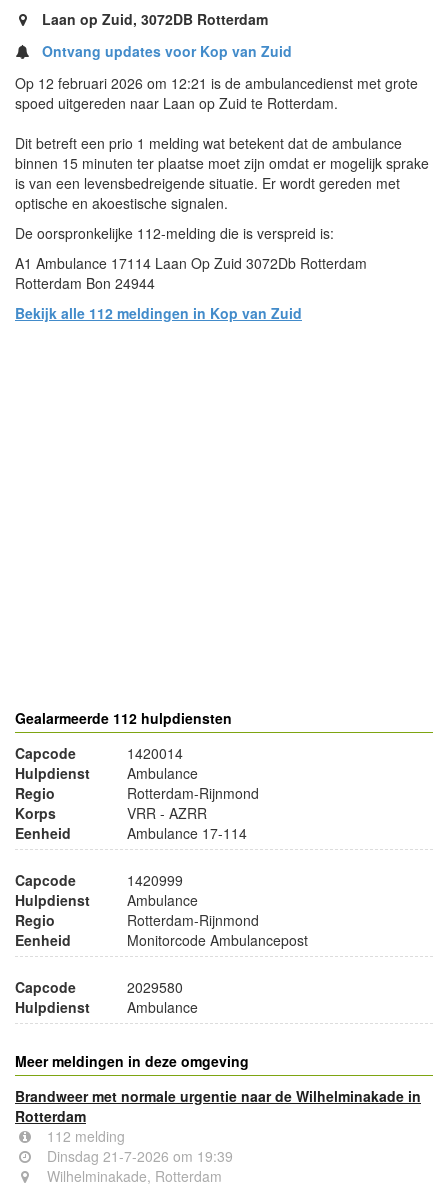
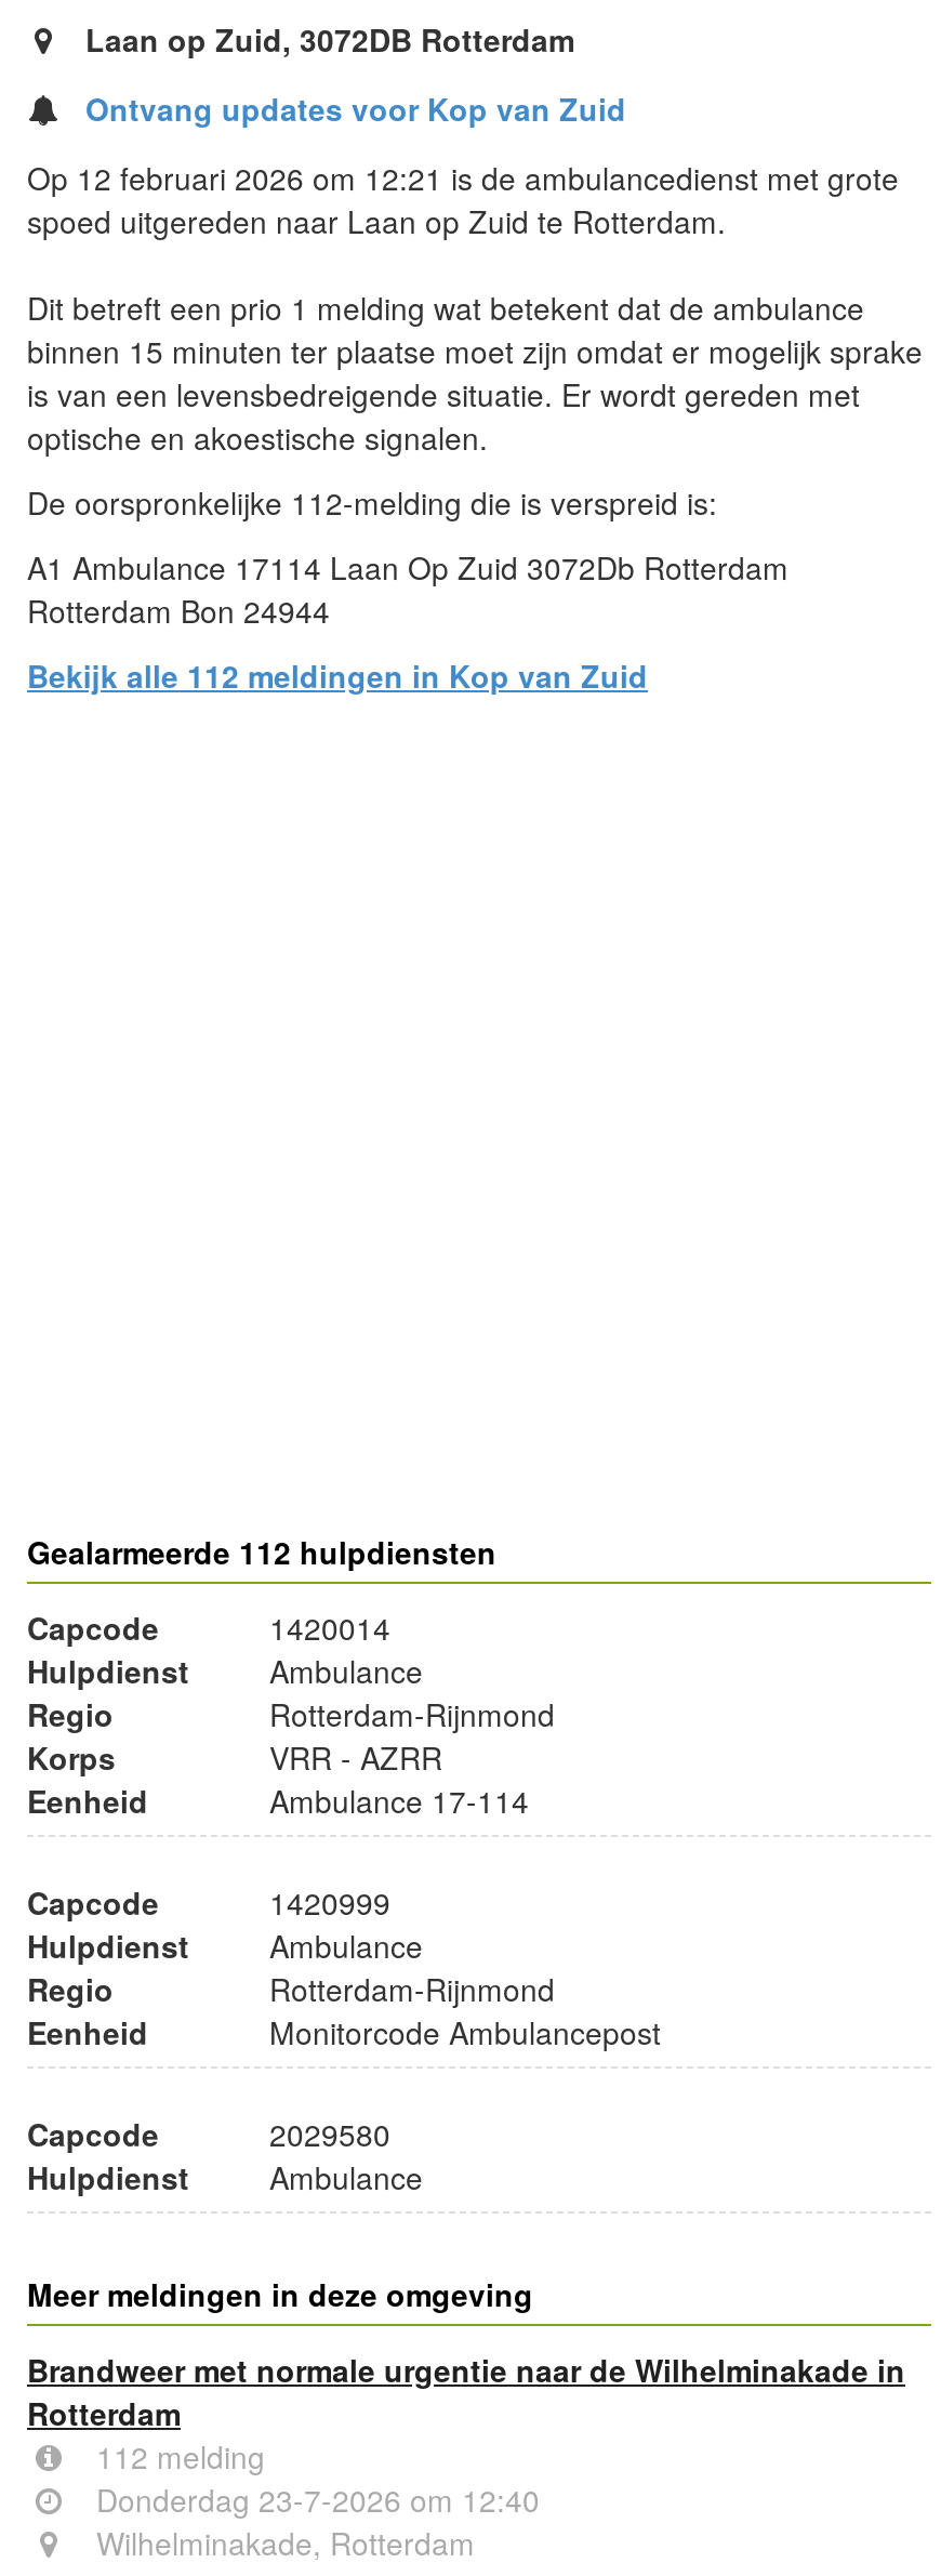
- Dinsdag 21-7-2026 om 19:39
+ Donderdag 23-7-2026 om 12:40
